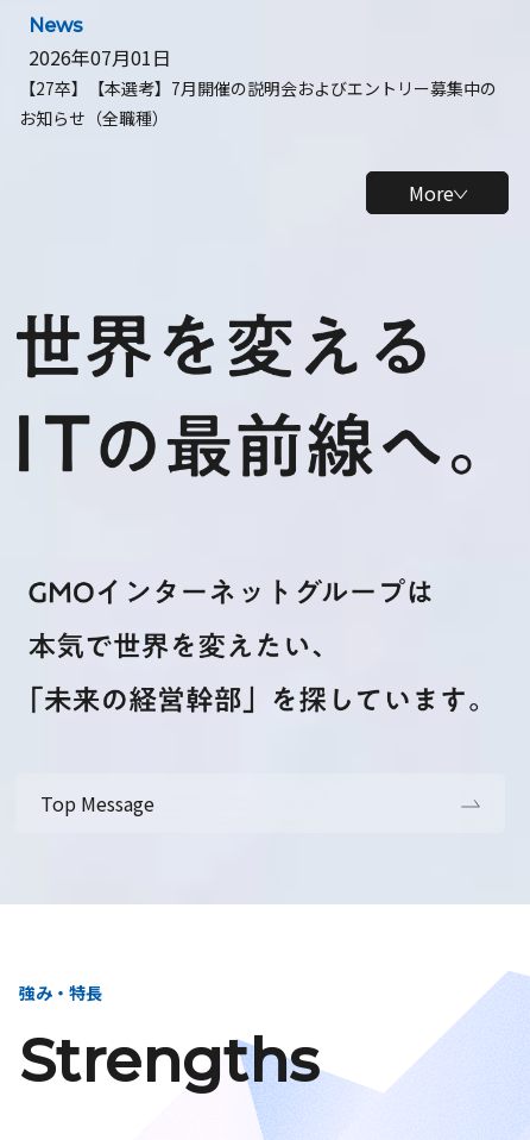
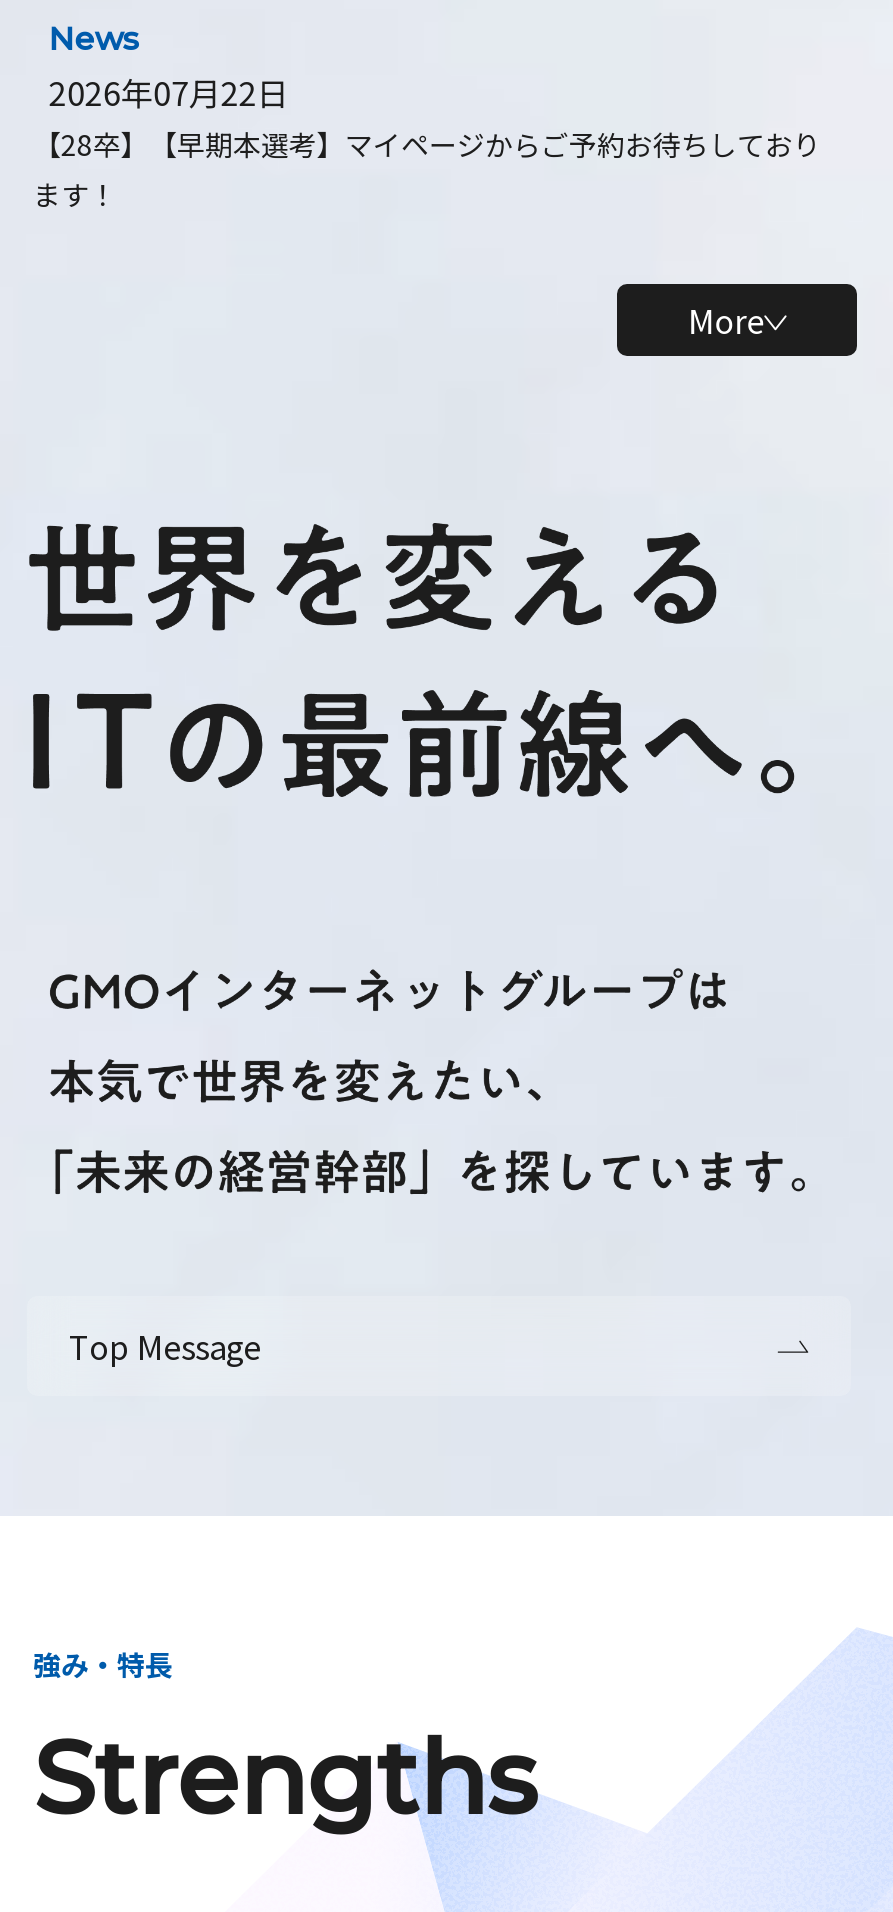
- 2026年07月01日
- 【27卒】【本選考】7月開催の説明会およびエントリー募集中の
- お知らせ（全職種）
+ 2026年07月22日
+ 【28卒】【早期本選考】マイページからご予約お待ちしており
+ ます！
